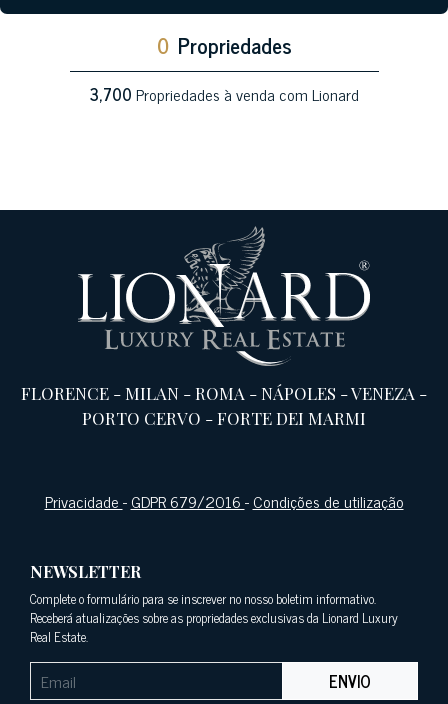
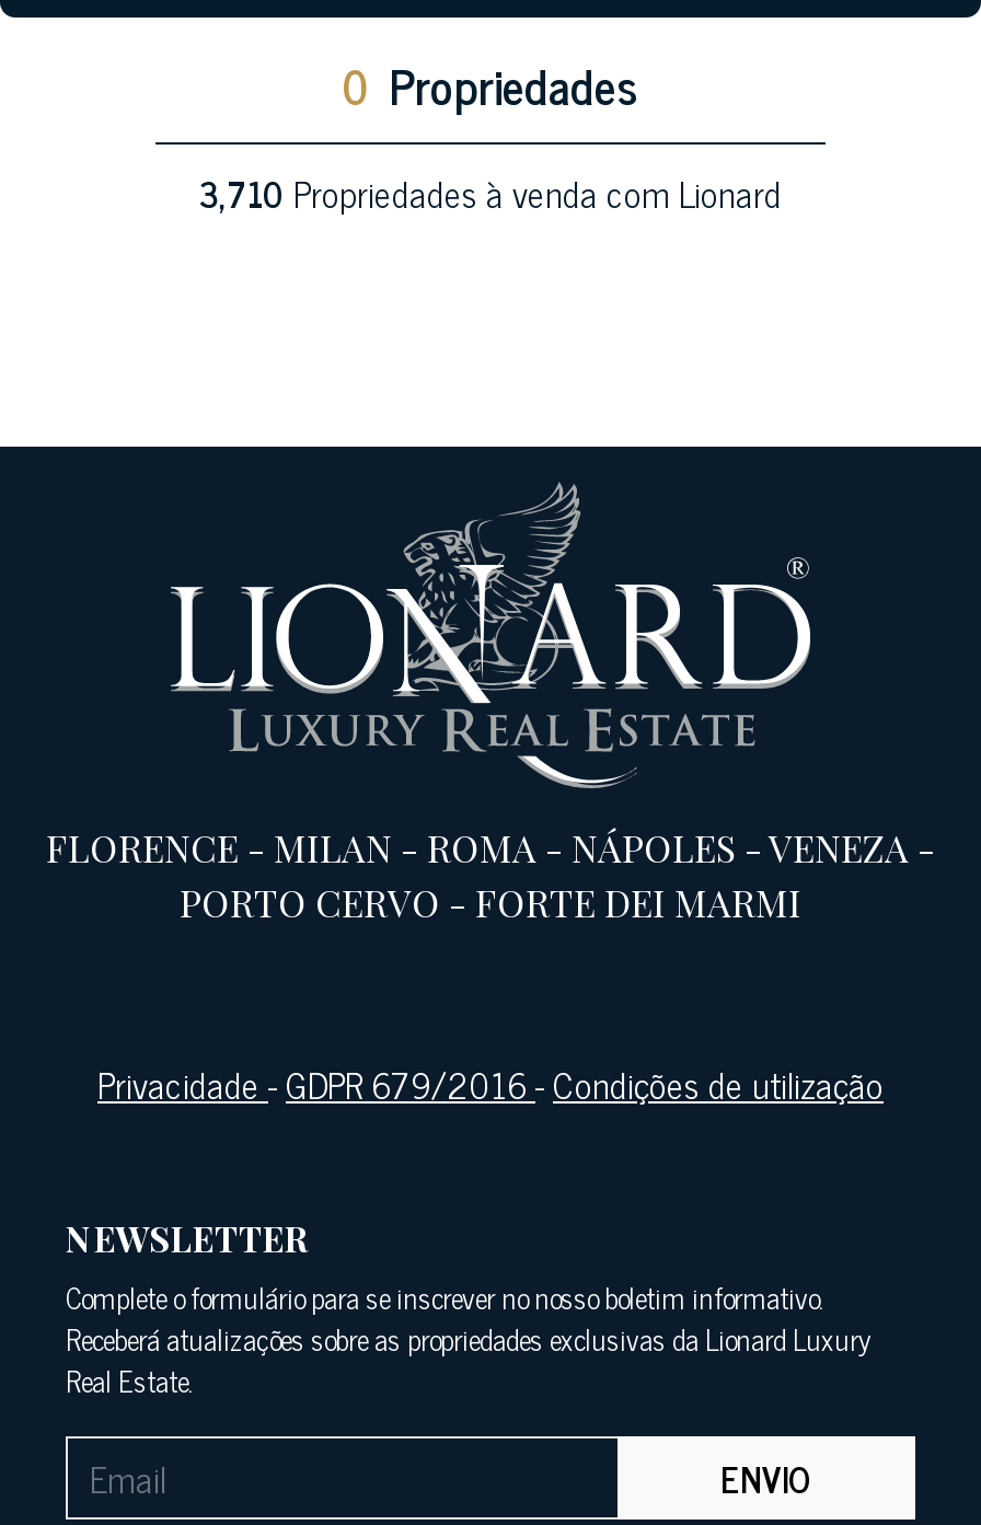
- 3,700 Propriedades à venda com Lionard
+ 3,710 Propriedades à venda com Lionard
